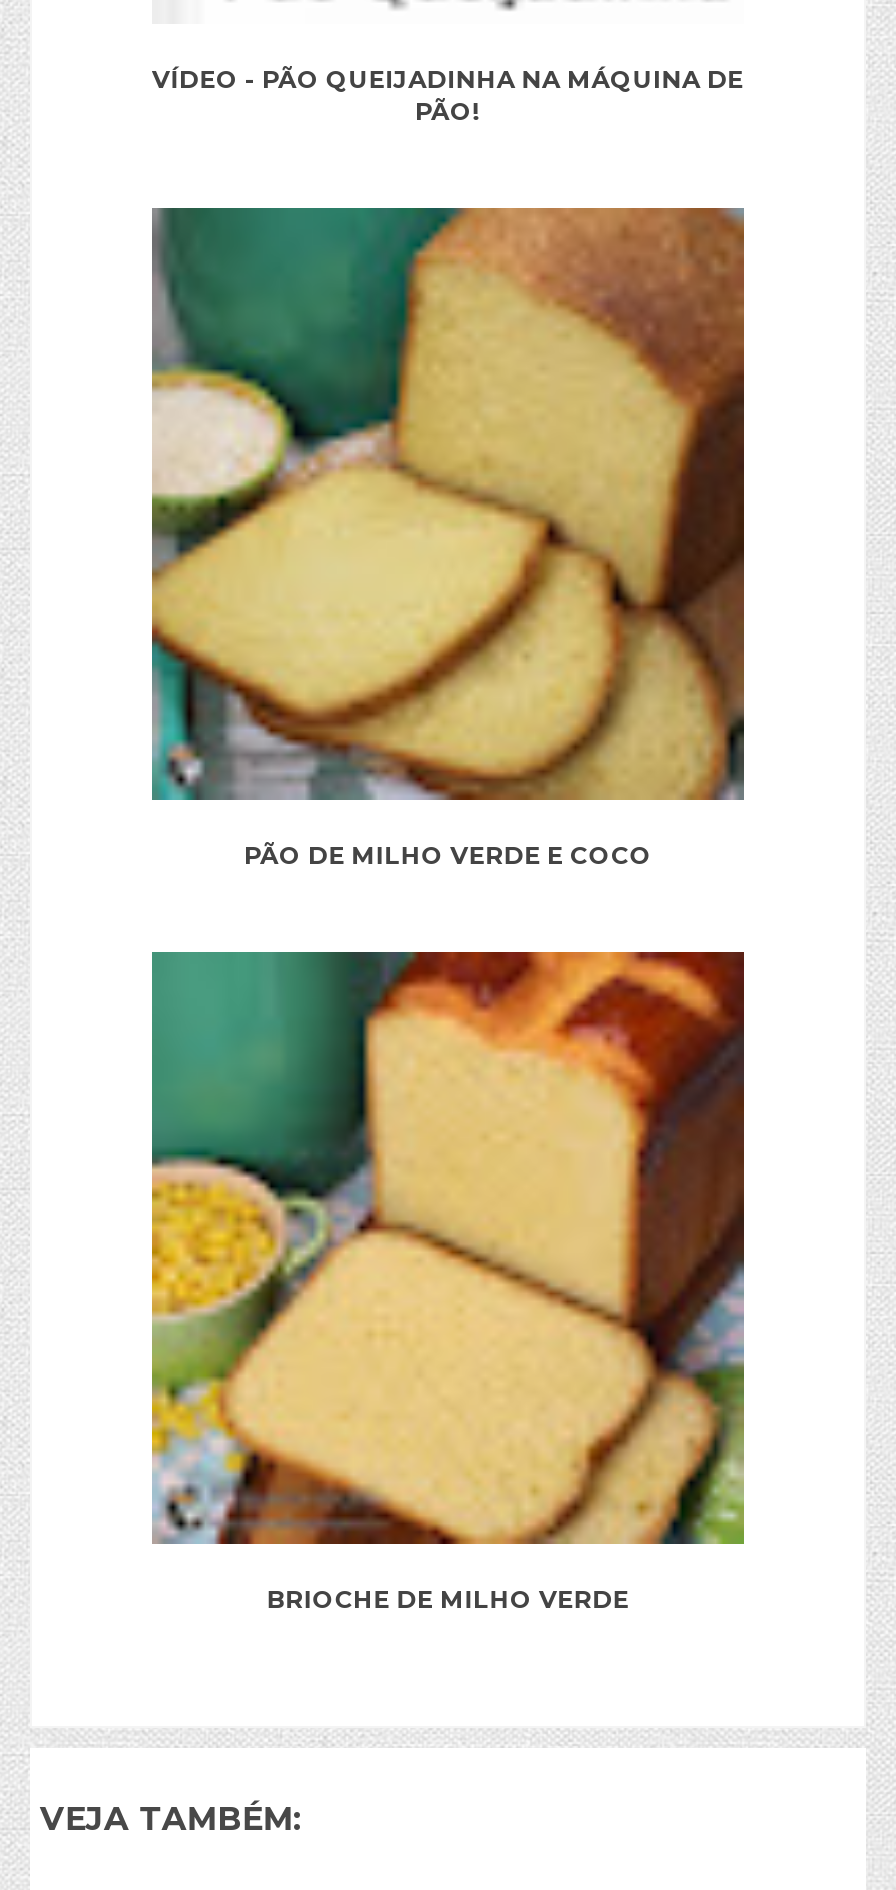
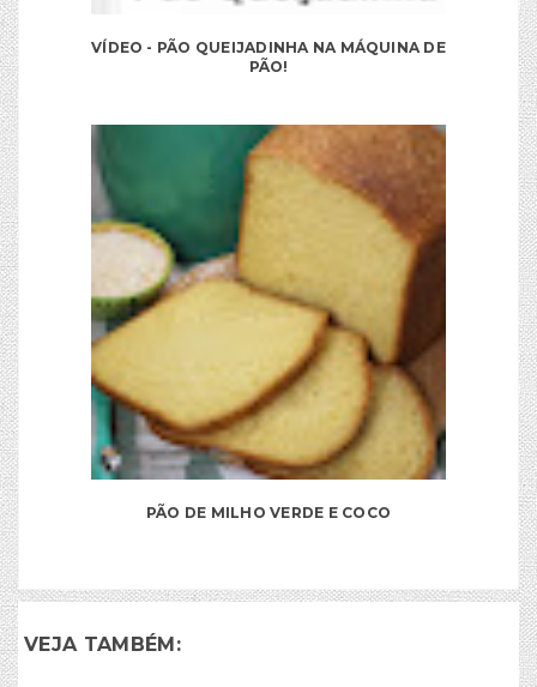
- [image]
- BRIOCHE DE MILHO VERDE
